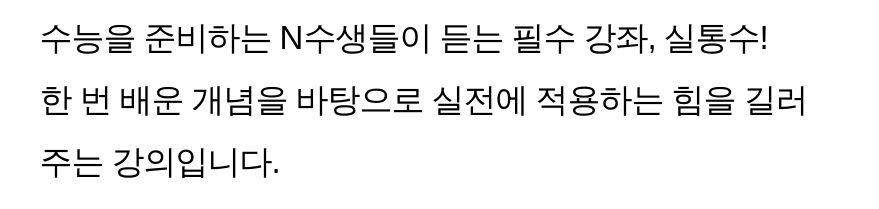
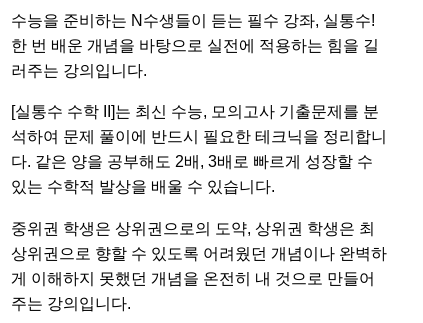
- 한 번 배운 개념을 바탕으로 실전에 적용하는 힘을 길러
+ 한 번 배운 개념을 바탕으로 실전에 적용하는 힘을 길
+ 러주는 강의입니다.
+ [실통수 수학 II]는 최신 수능, 모의고사 기출문제를 분
+ 석하여 문제 풀이에 반드시 필요한 테크닉을 정리합니
+ 다. 같은 양을 공부해도 2배, 3배로 빠르게 성장할 수
+ 있는 수학적 발상을 배울 수 있습니다.
+ 중위권 학생은 상위권으로의 도약, 상위권 학생은 최
+ 상위권으로 향할 수 있도록 어려웠던 개념이나 완벽하
+ 게 이해하지 못했던 개념을 온전히 내 것으로 만들어
